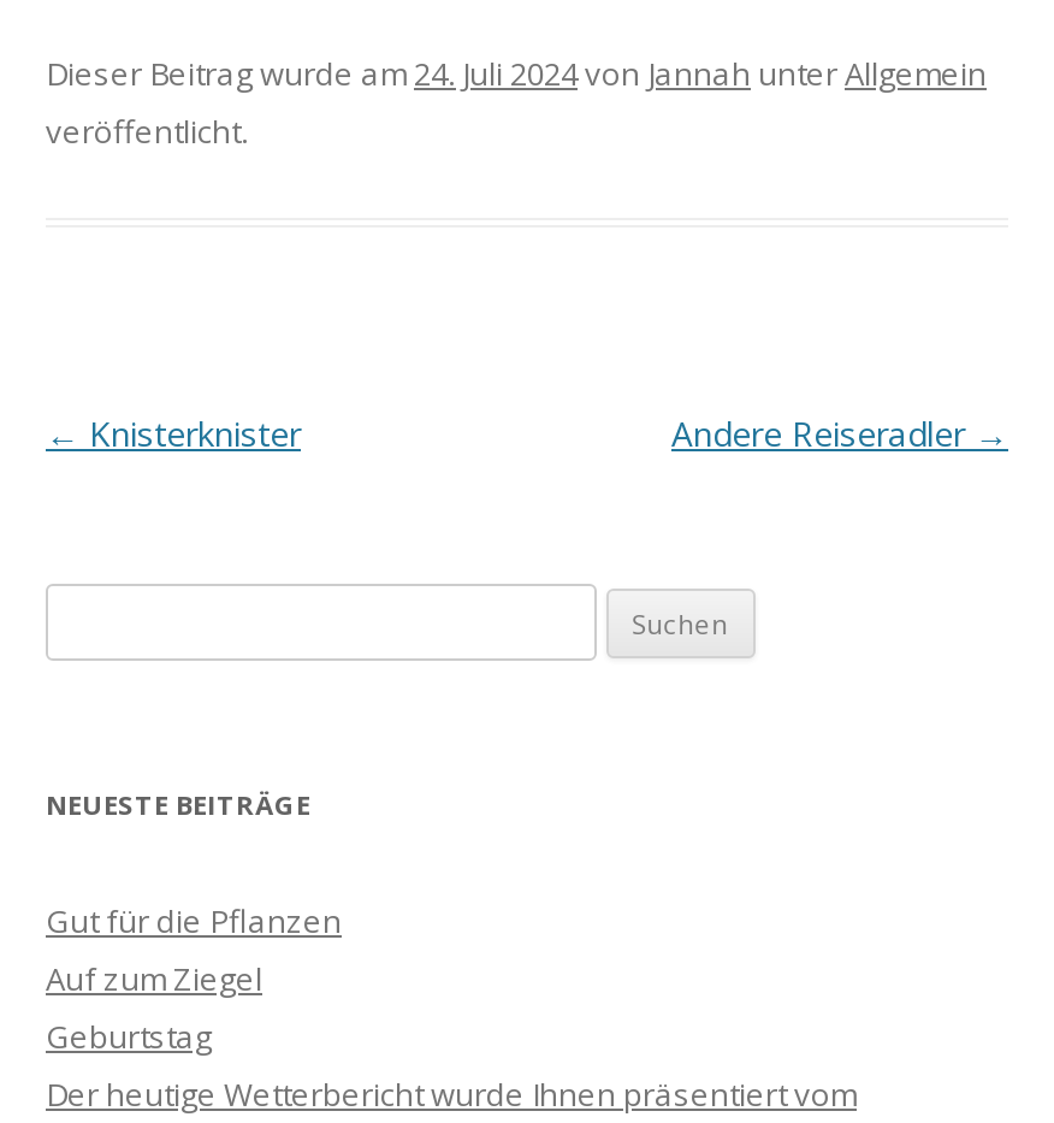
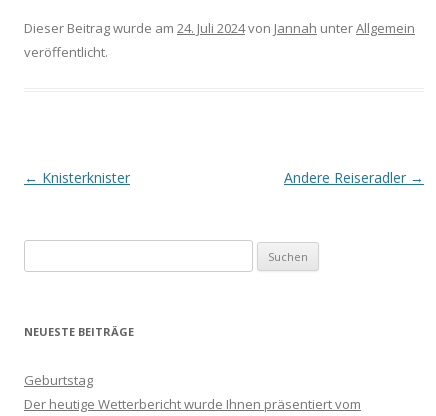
- Gut für die Pflanzen
- Auf zum Ziegel
